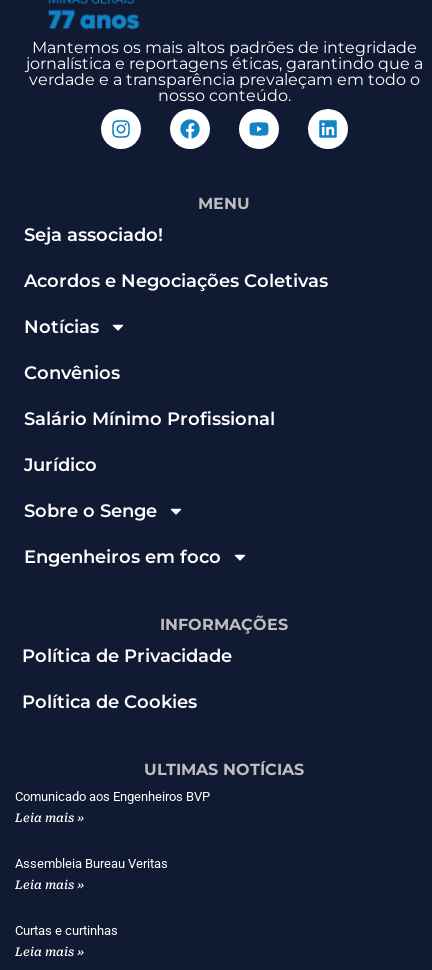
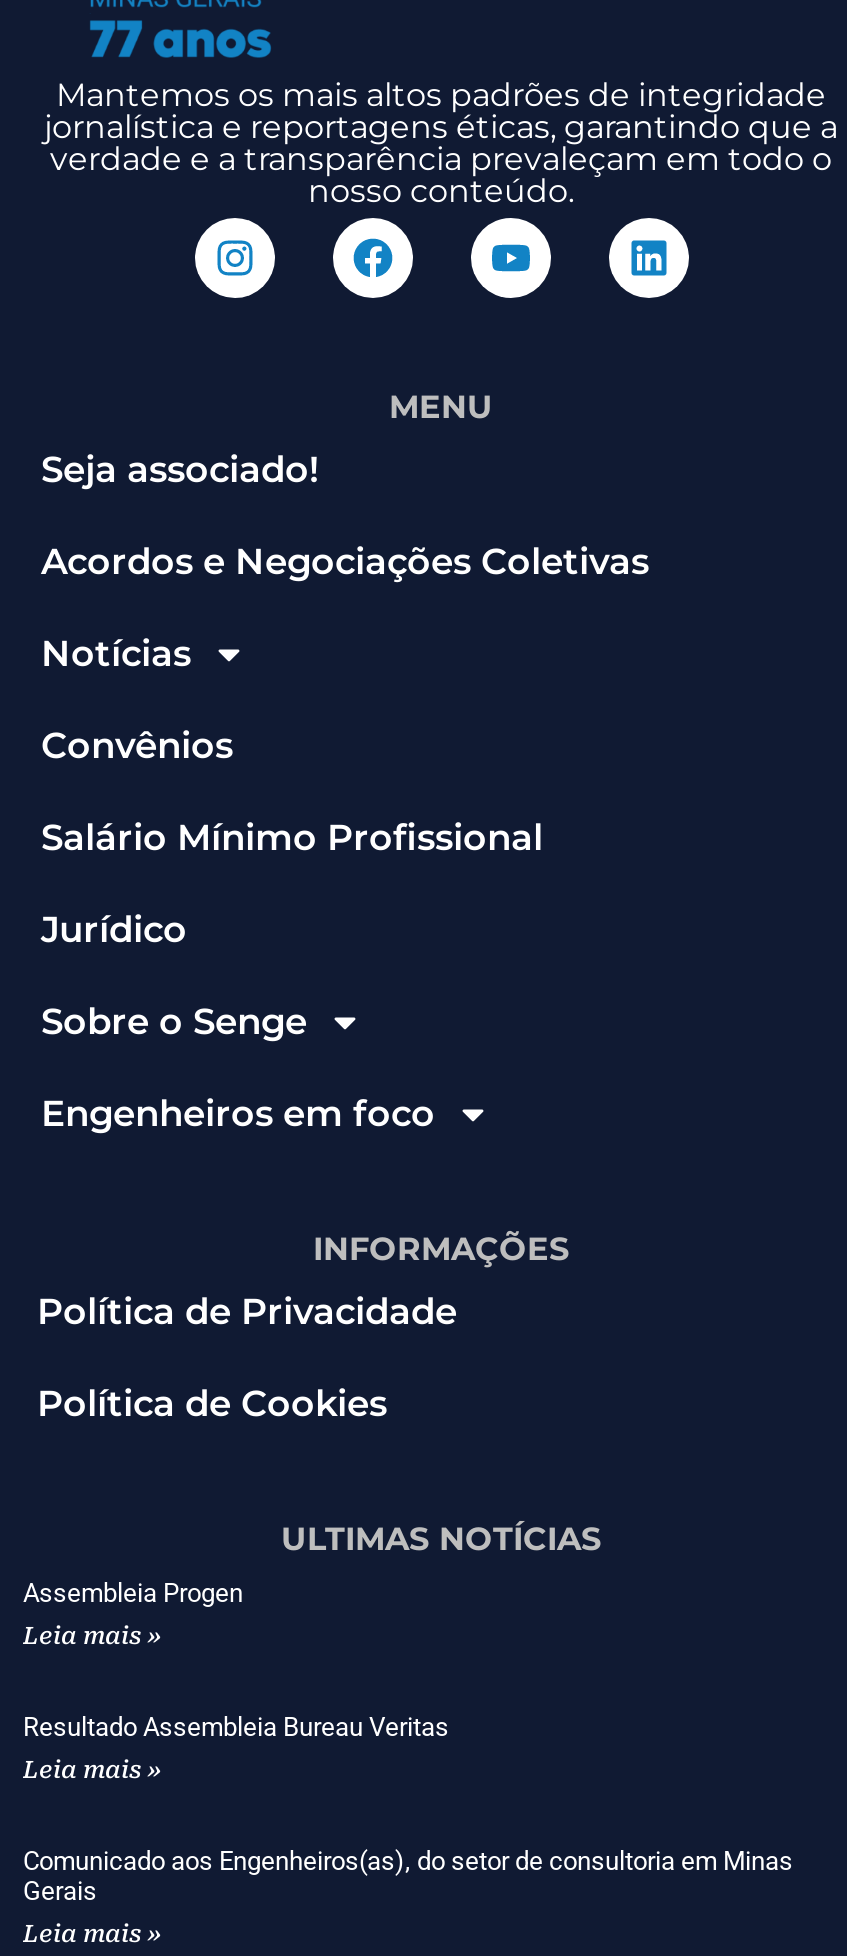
- Comunicado aos Engenheiros BVP
+ Assembleia Progen

- Assembleia Bureau Veritas
+ Resultado Assembleia Bureau Veritas

- Curtas e curtinhas
+ Comunicado aos Engenheiros(as), do setor de consultoria em Minas
+ Gerais
